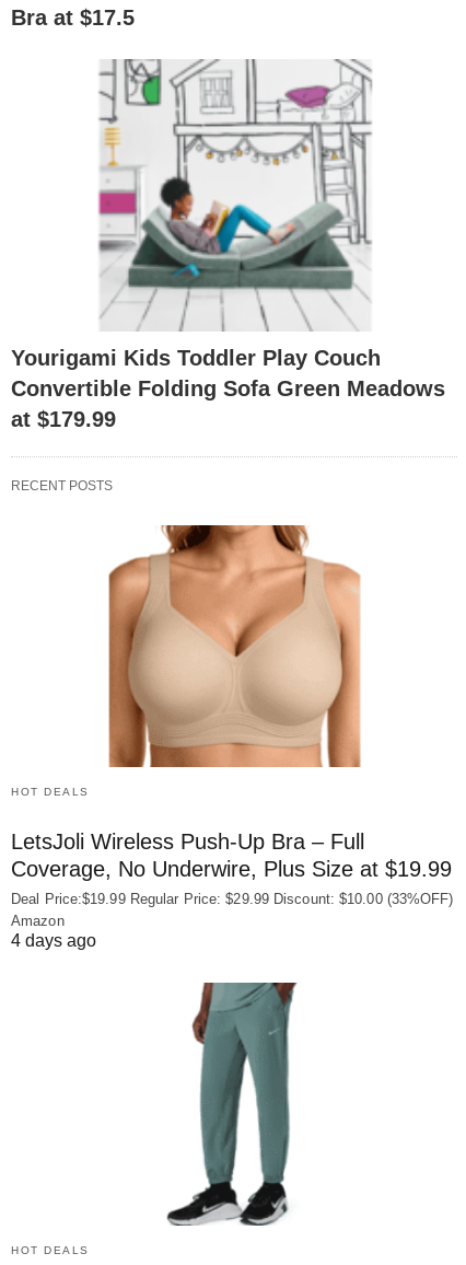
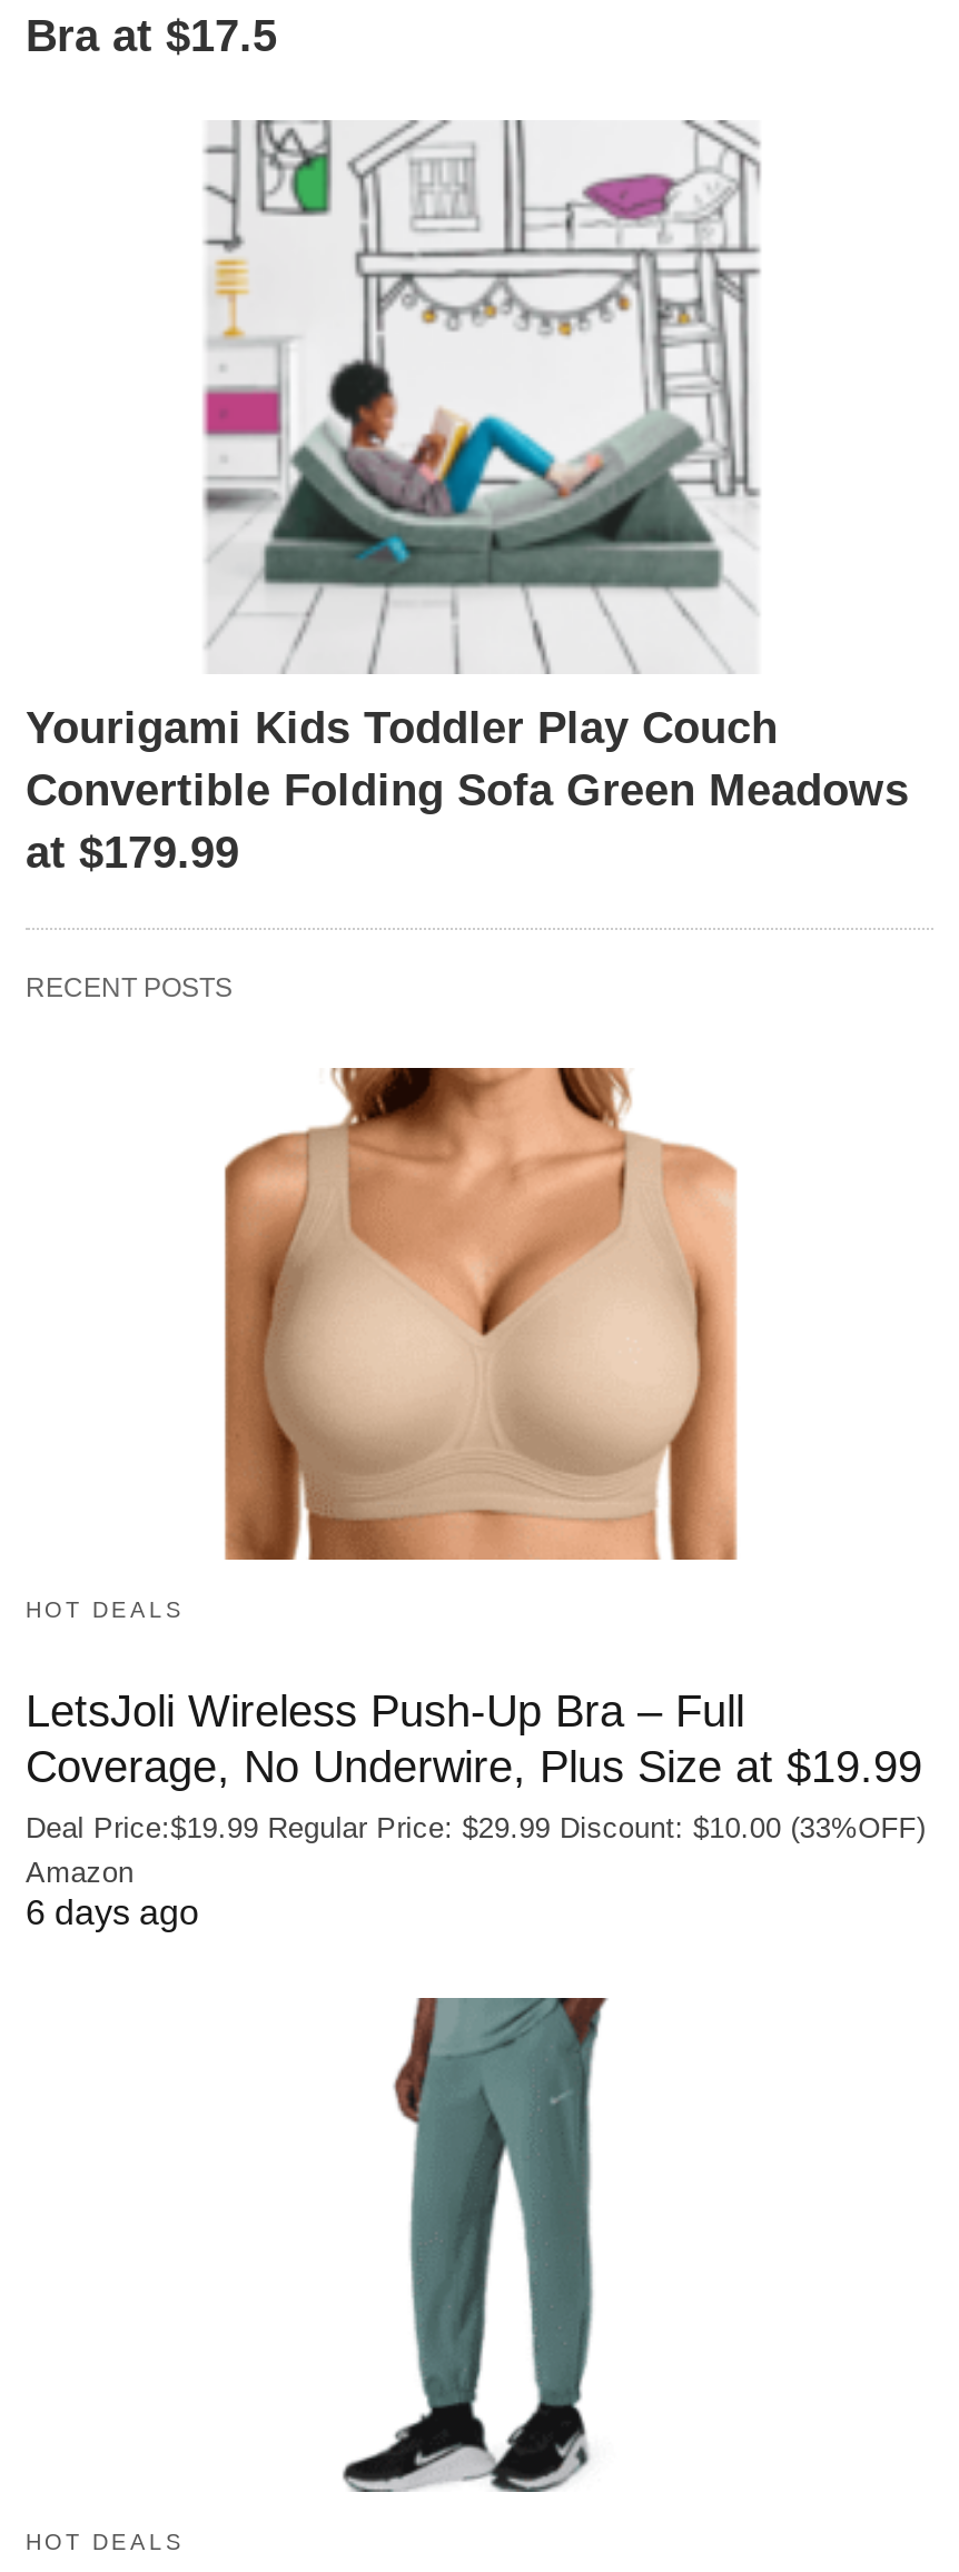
- 4 days ago
+ 6 days ago
